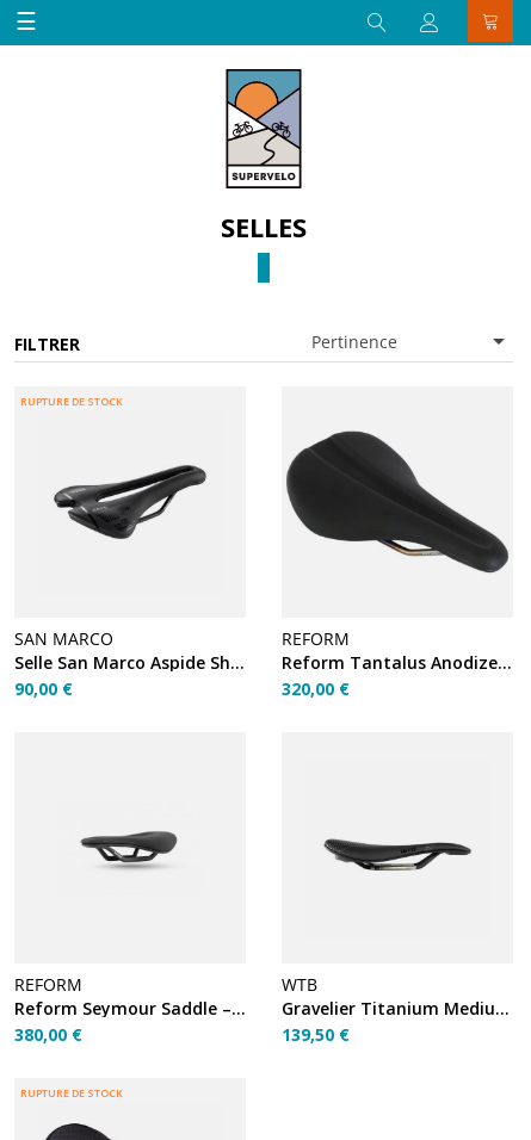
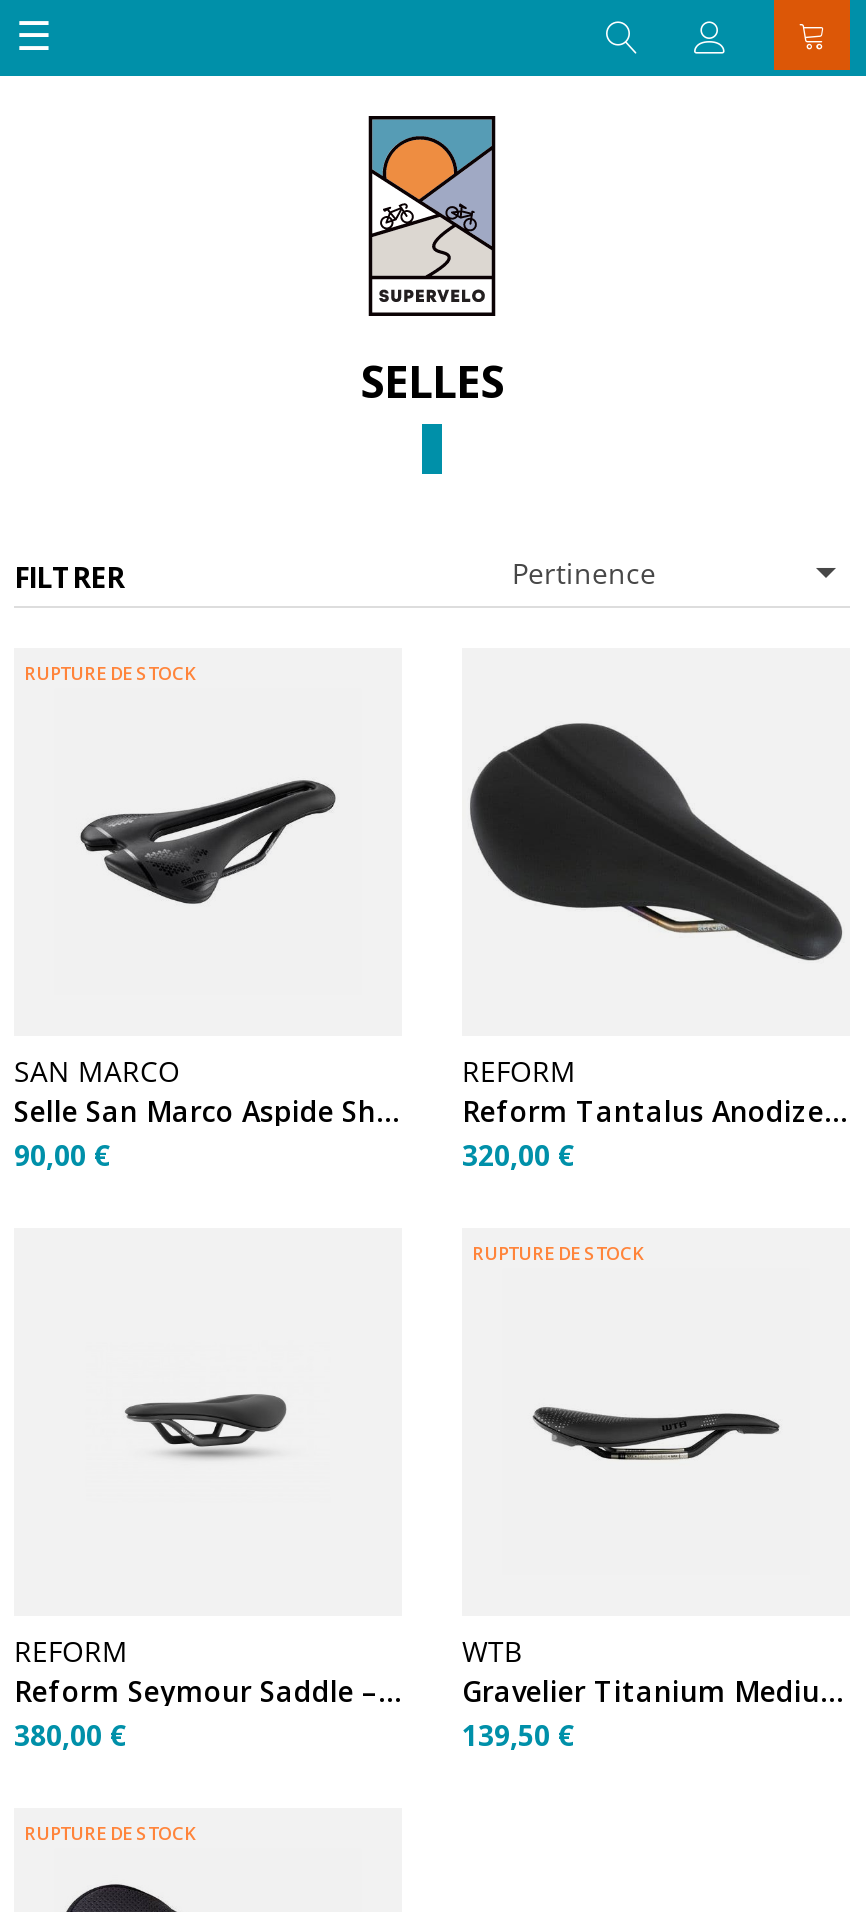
+ RUPTURE DE STOCK
